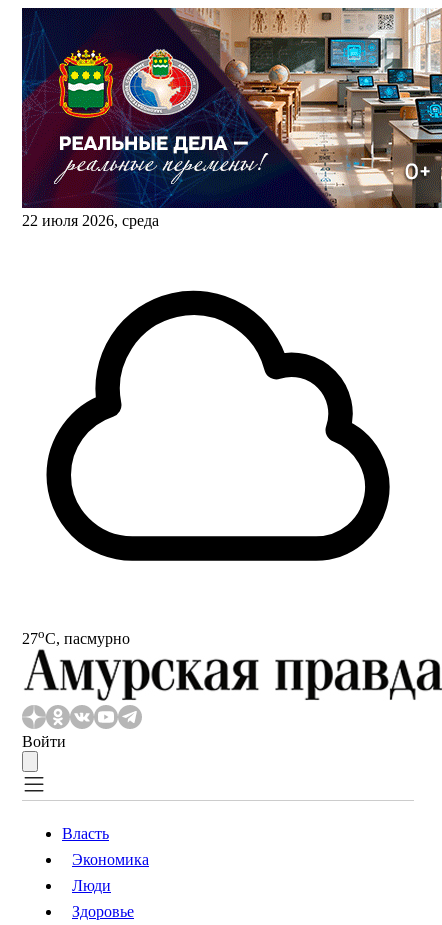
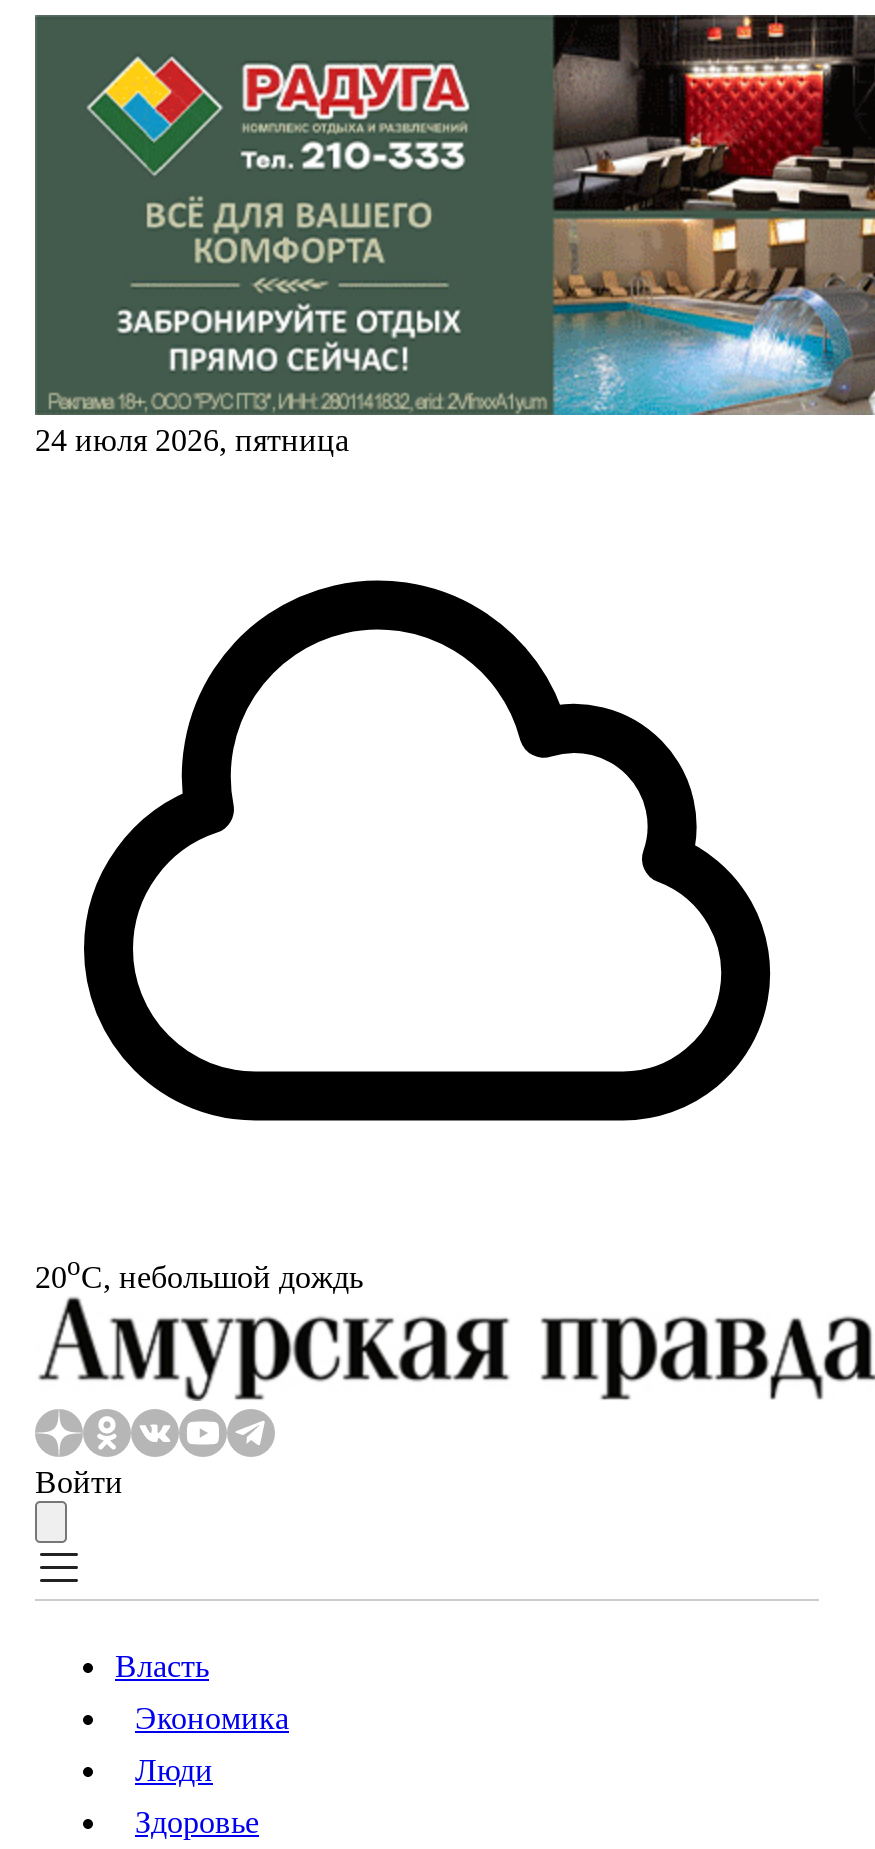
- [image]
- 22 июля 2026, среда
+ [image]
+ 24 июля 2026, пятница

- 27oС, пасмурно
+ 20oС, небольшой дождь
